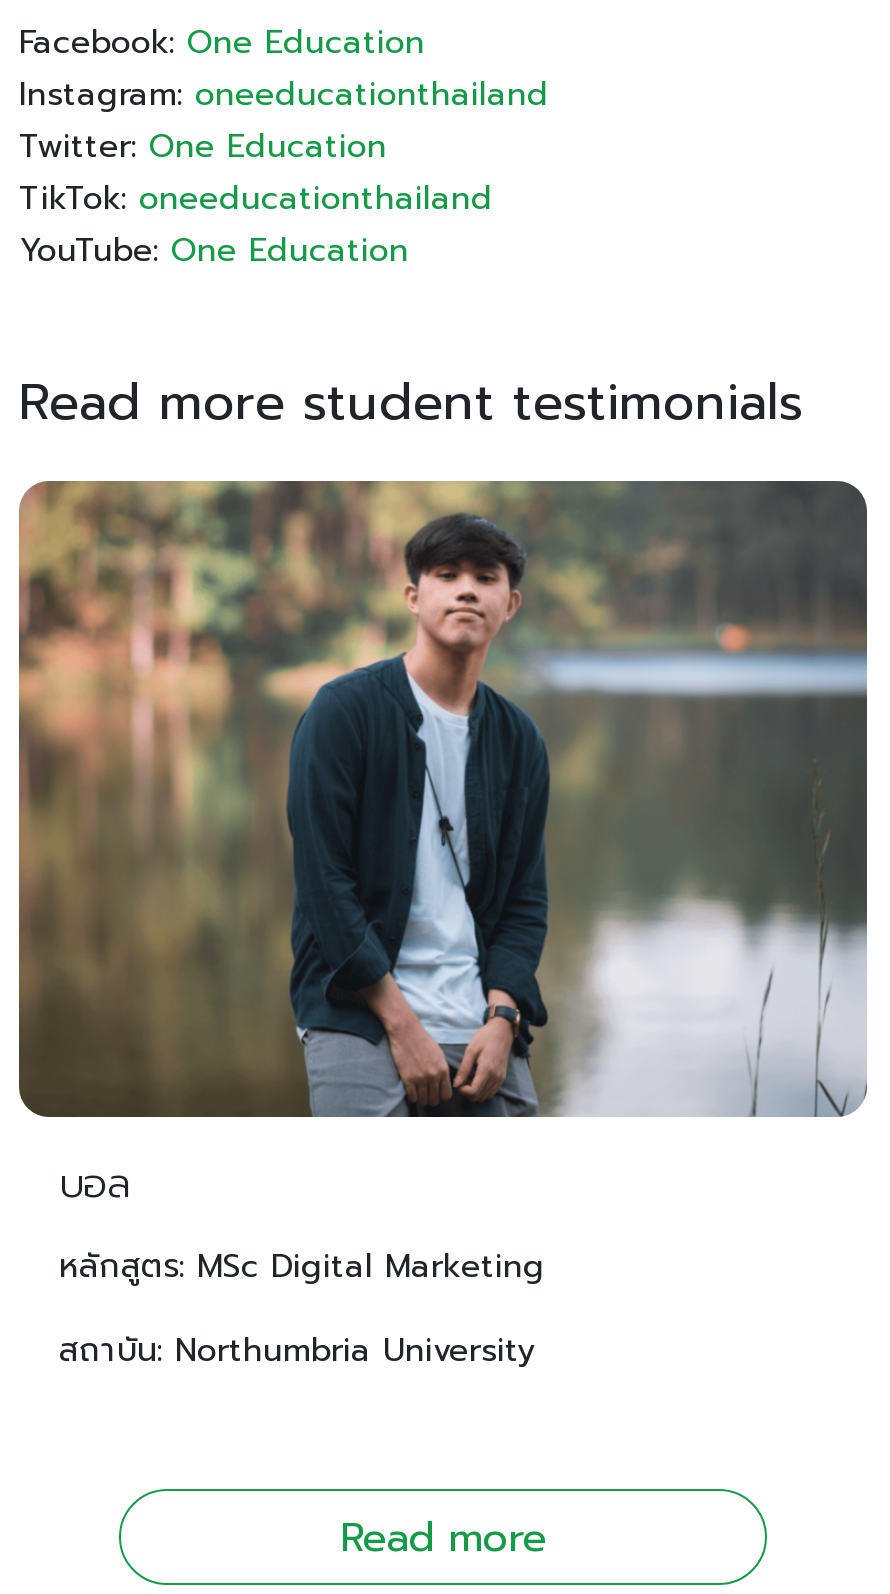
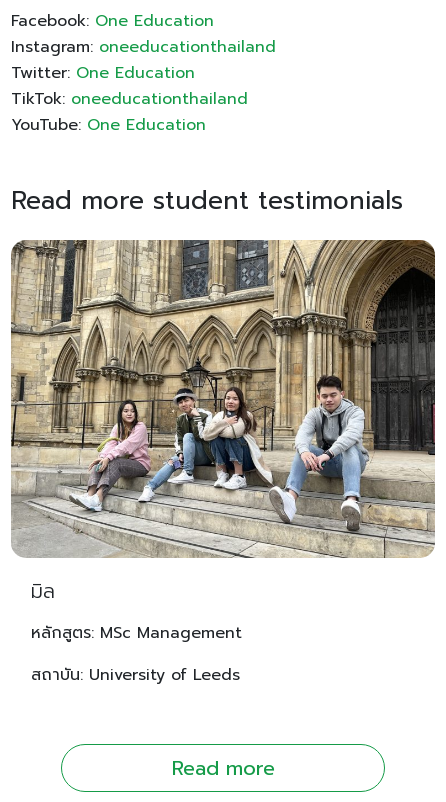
- [image]
- บอล
+ [image]
+ มิล

- หลักสูตร: MSc Digital Marketing
+ หลักสูตร: MSc Management

- สถาบัน: Northumbria University
+ สถาบัน: University of Leeds
